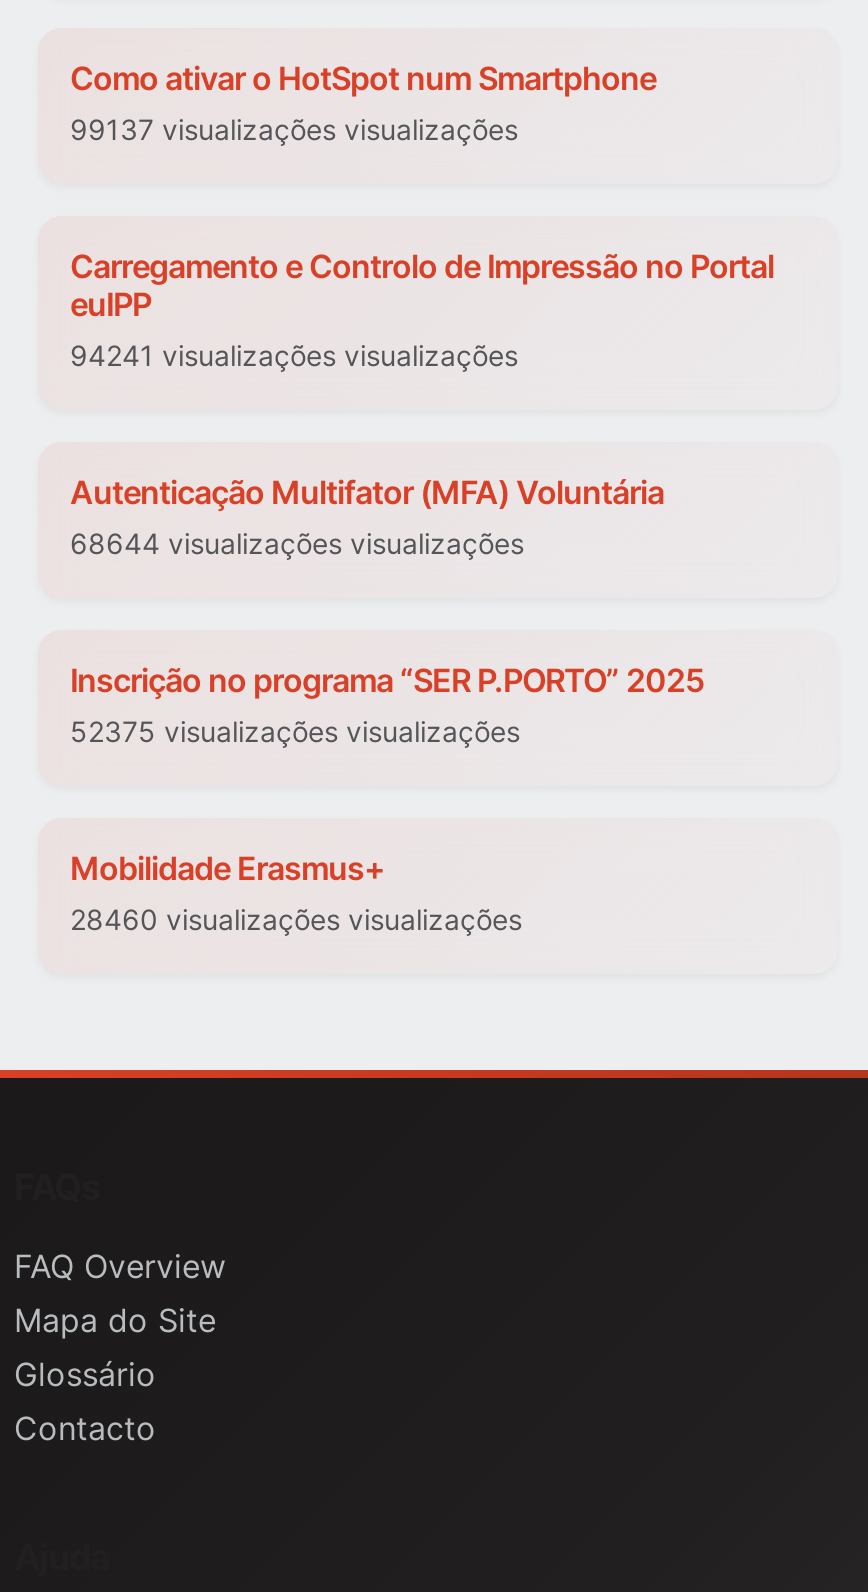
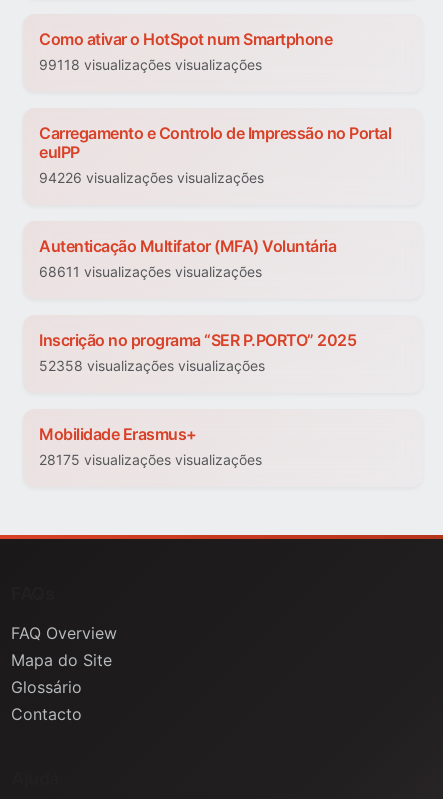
- 99137 visualizações visualizações
+ 99118 visualizações visualizações

- 94241 visualizações visualizações
+ 94226 visualizações visualizações

- 68644 visualizações visualizações
+ 68611 visualizações visualizações

- 52375 visualizações visualizações
+ 52358 visualizações visualizações

- 28460 visualizações visualizações
+ 28175 visualizações visualizações
